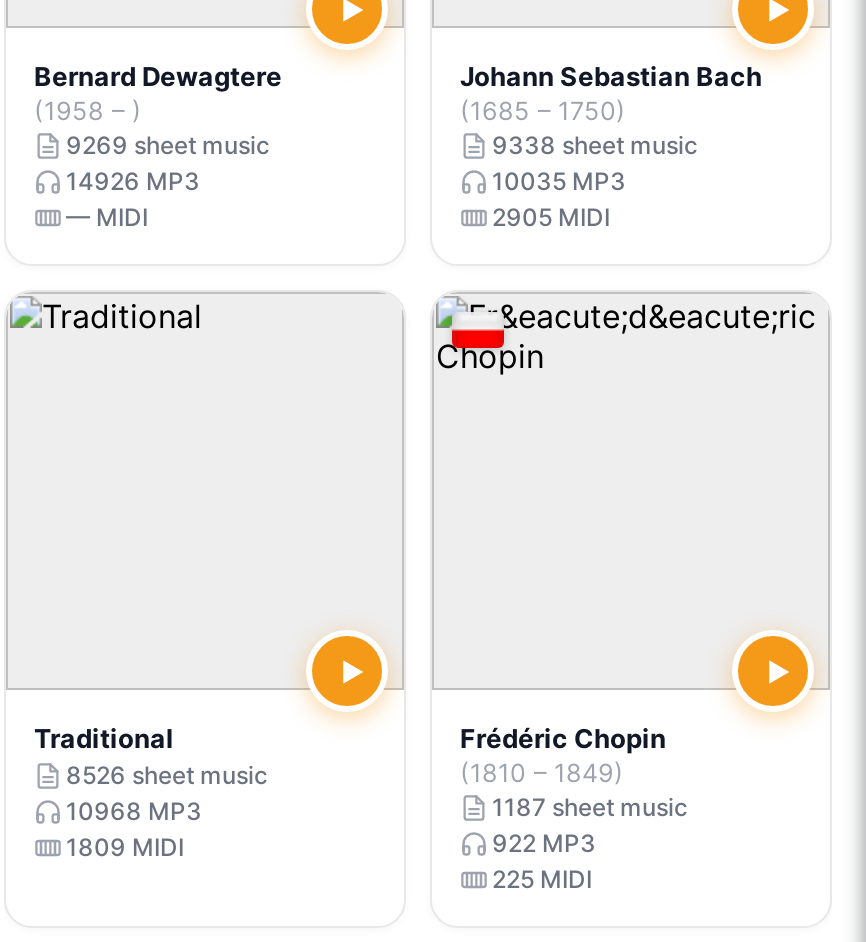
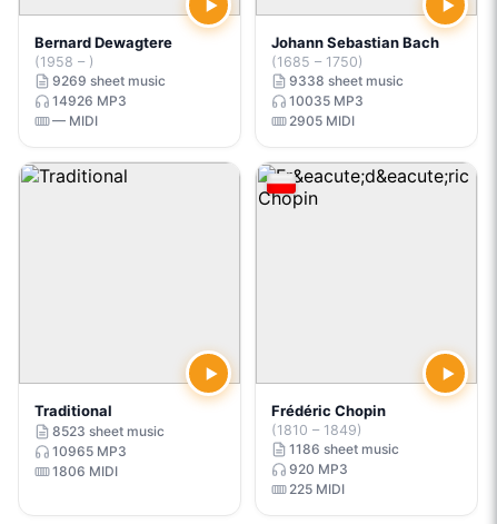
- 8526 sheet music
+ 8523 sheet music

- 10968 MP3
+ 10965 MP3

- 1187 sheet music
+ 1186 sheet music

- 1809 MIDI
+ 1806 MIDI

- 922 MP3
+ 920 MP3
